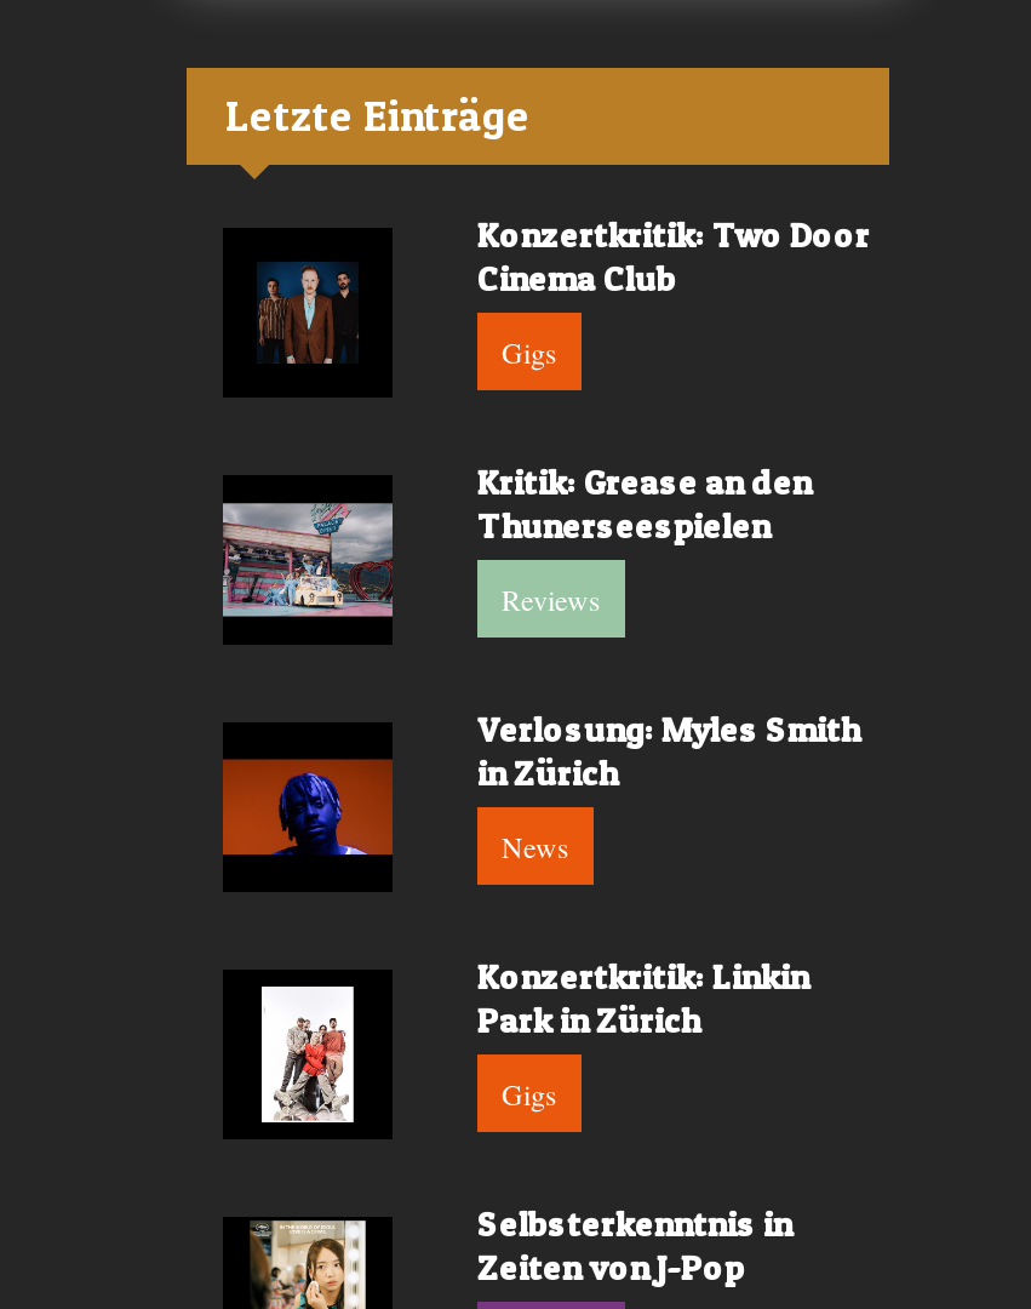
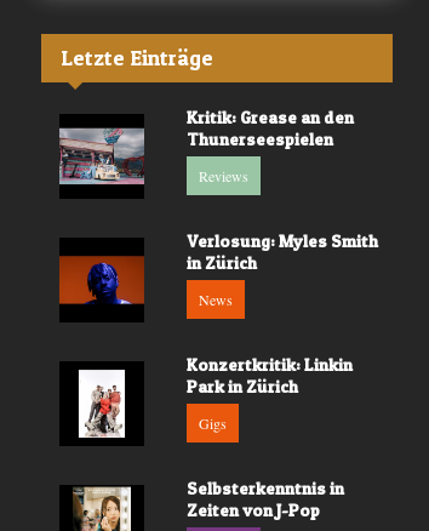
- [image]
- Konzertkritik: Two Door
- Cinema Club
- Gigs
